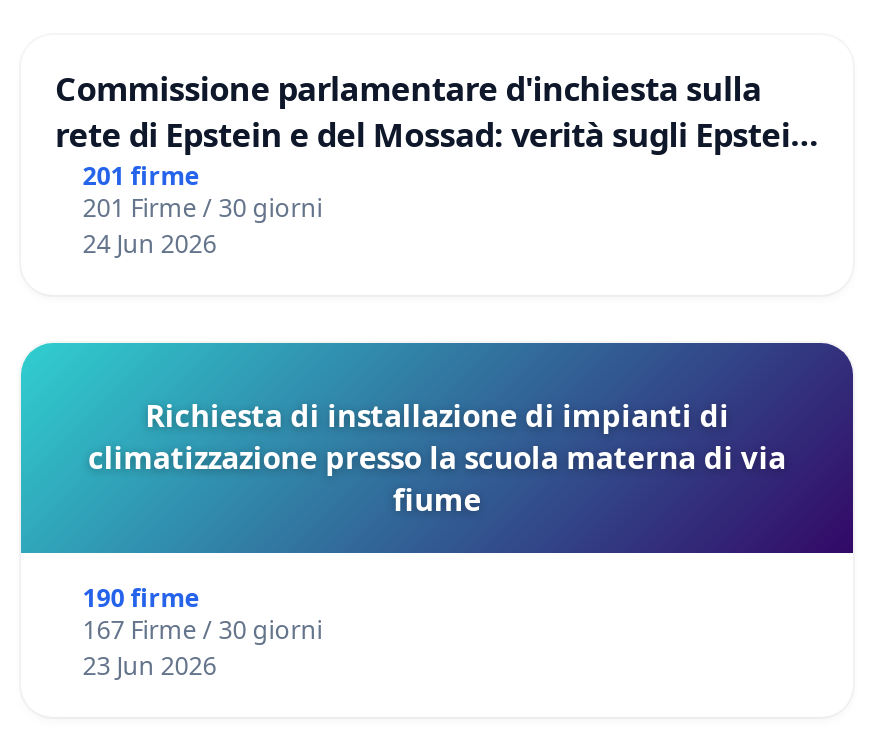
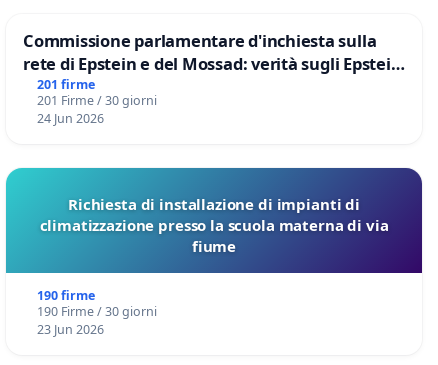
- 167 Firme / 30 giorni
+ 190 Firme / 30 giorni
